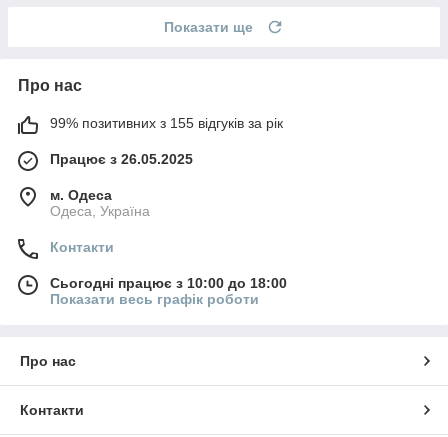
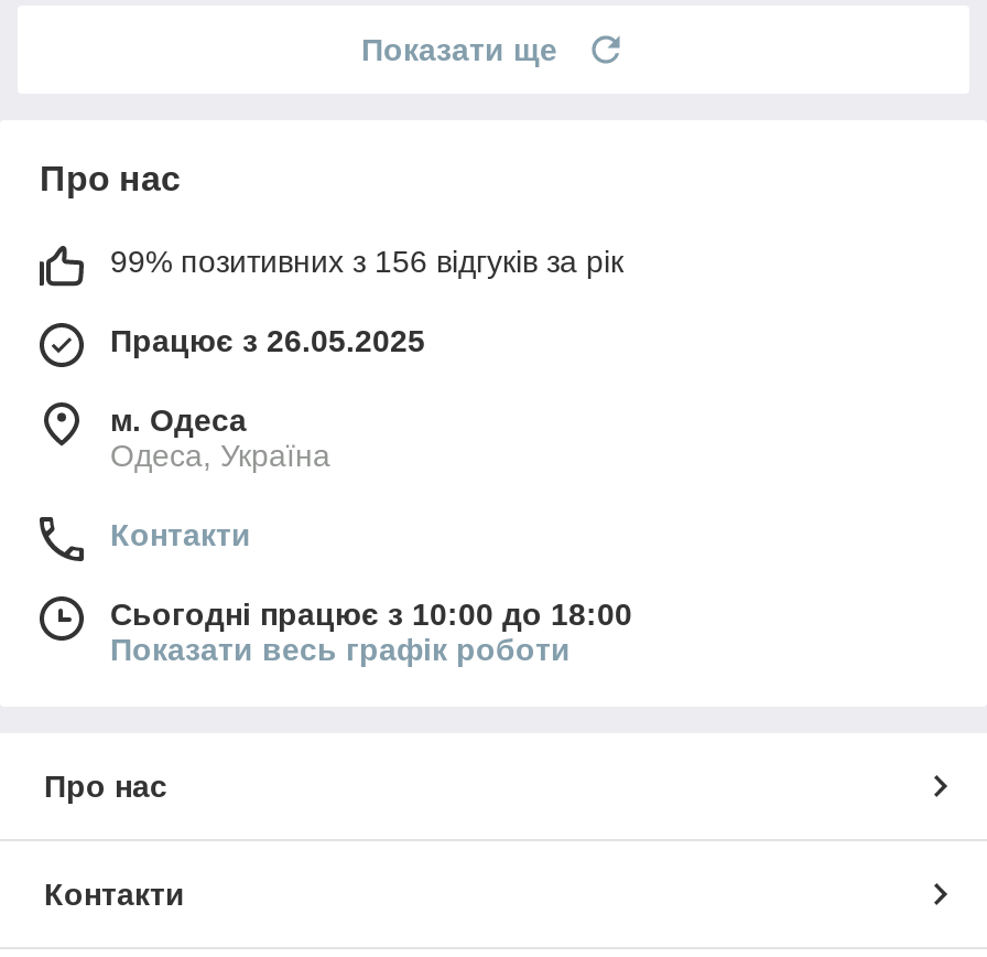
- 99% позитивних з 155 відгуків за рік
+ 99% позитивних з 156 відгуків за рік
